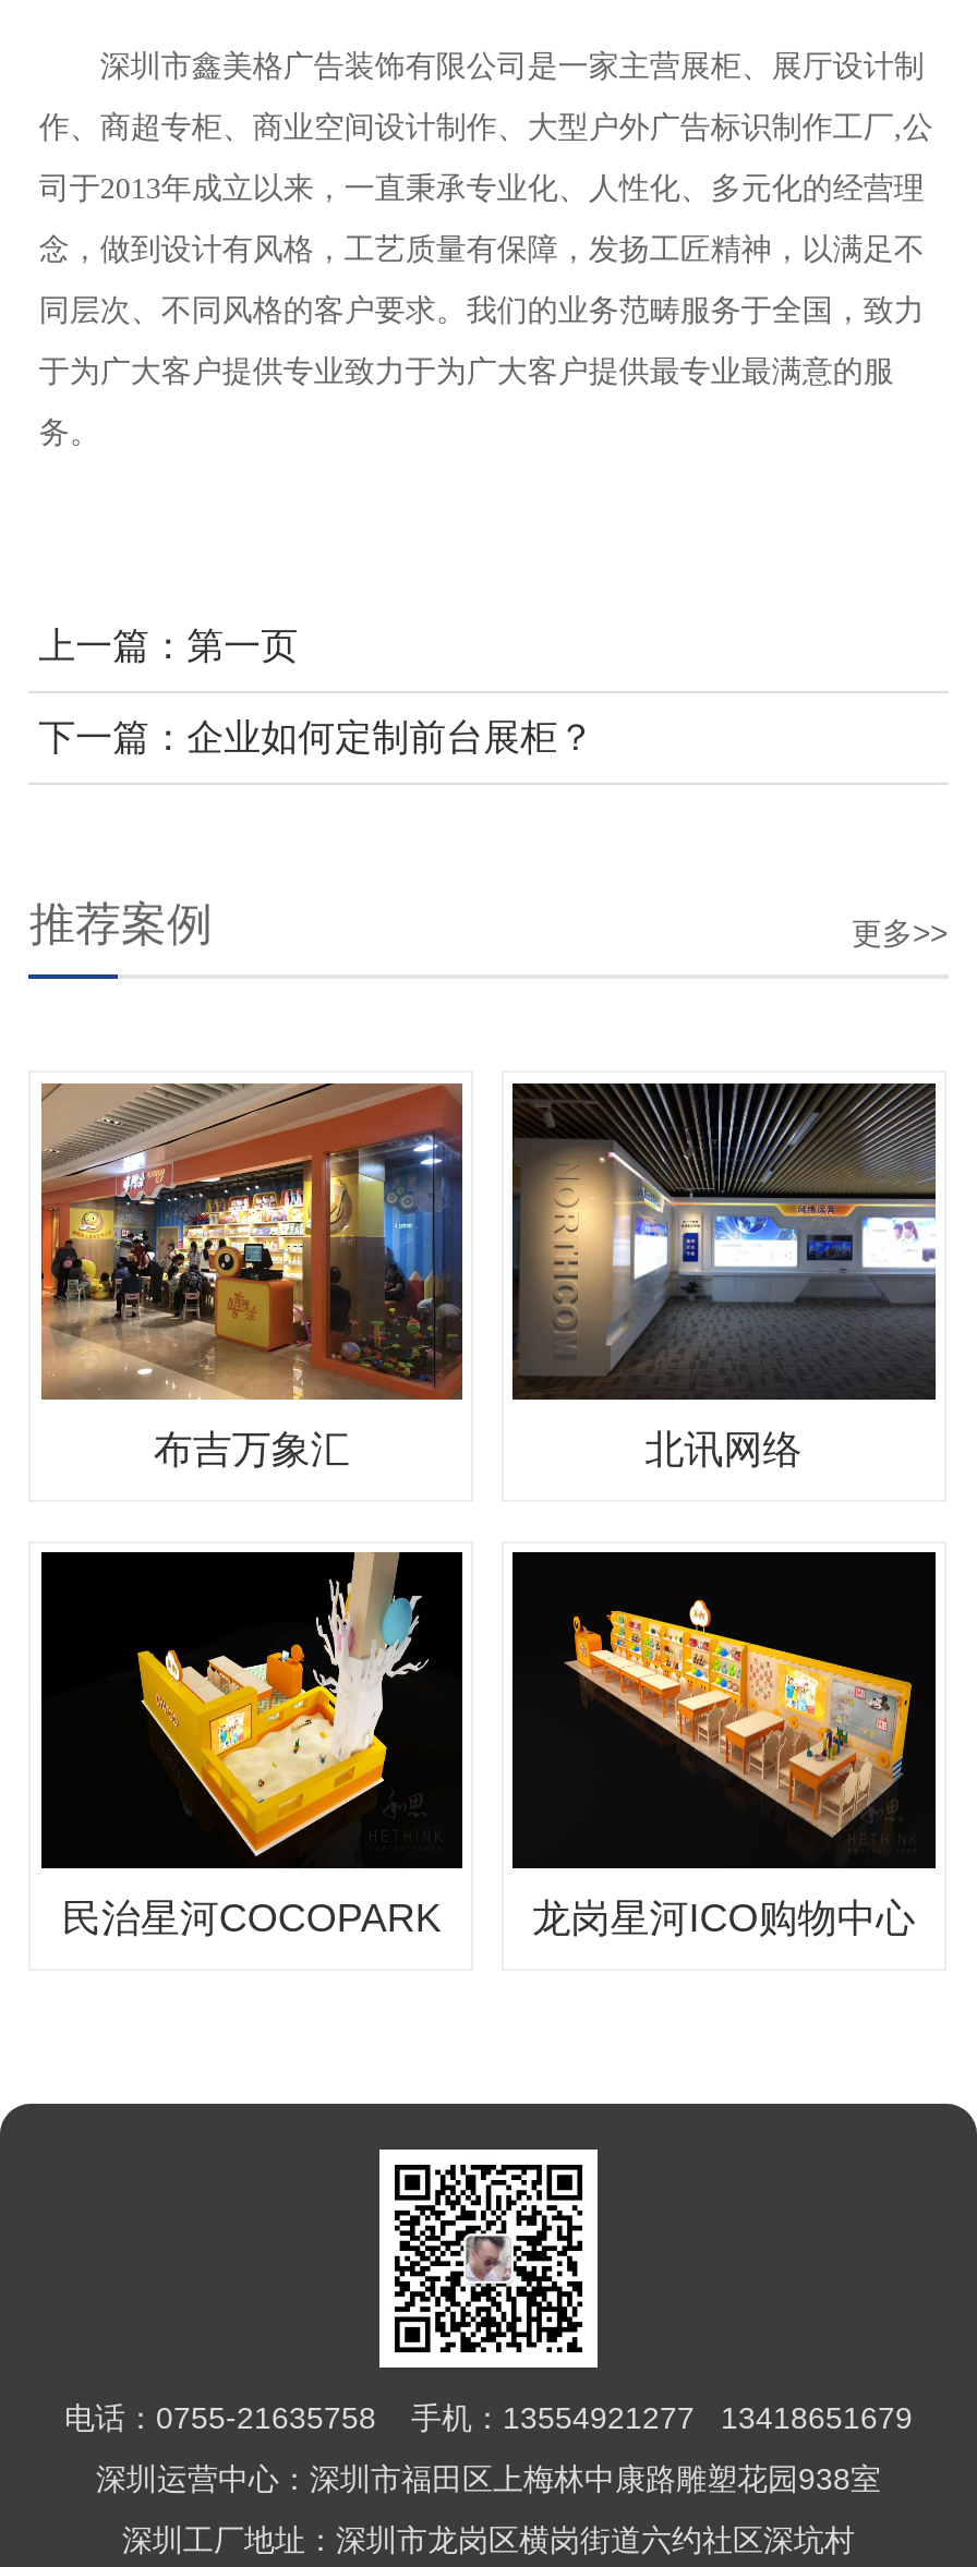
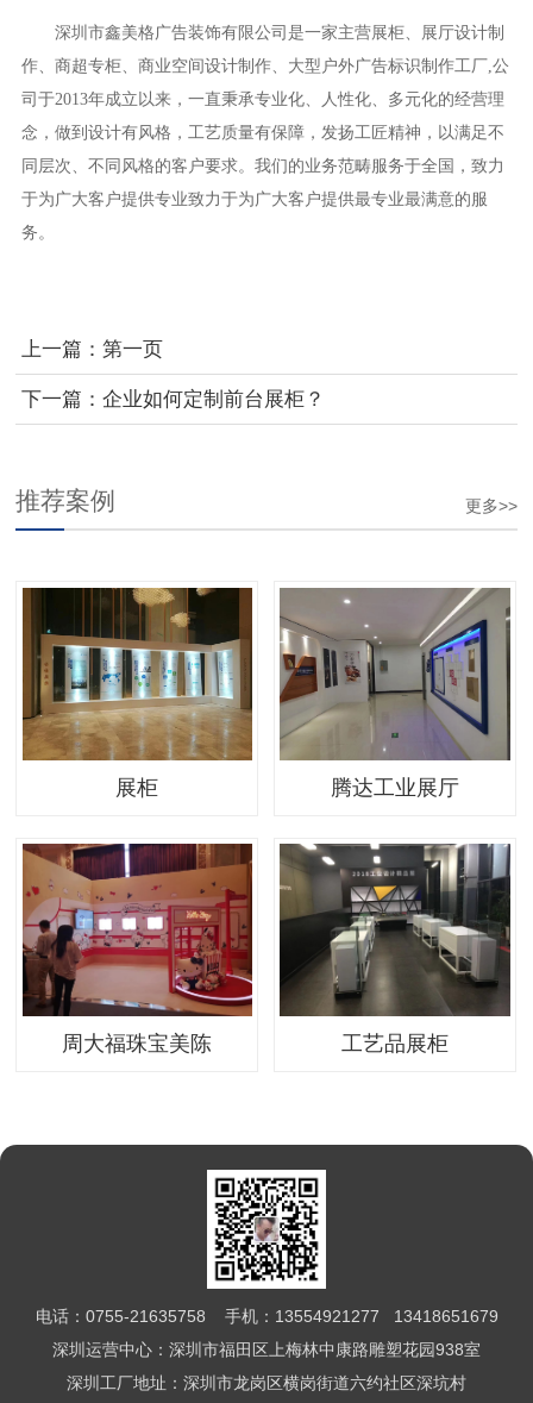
- [image]
- 布吉万象汇
- 北讯网络
+ [image]
+ 展柜
+ 腾达工业展厅

- [image]
+ [image]

- [image]
- 民治星河COCOPARK
- 龙岗星河ICO购物中心
+ [image]
+ 周大福珠宝美陈
+ 工艺品展柜

- [image]
+ [image]
